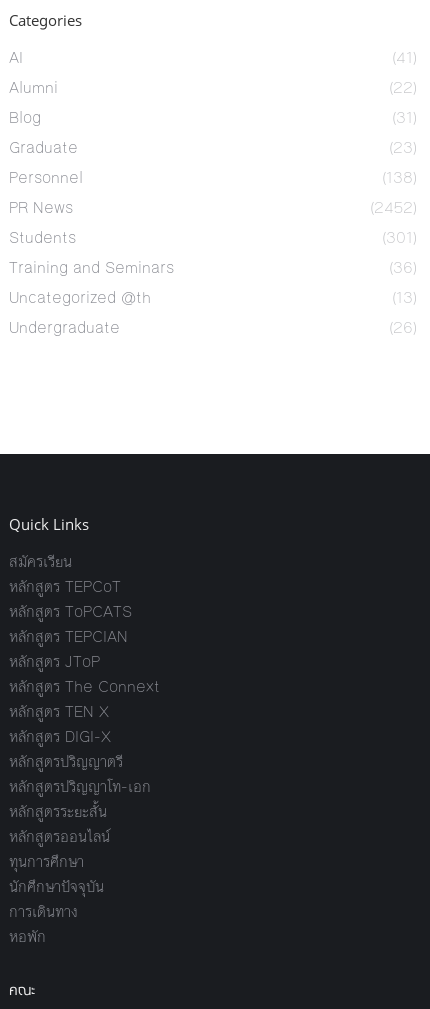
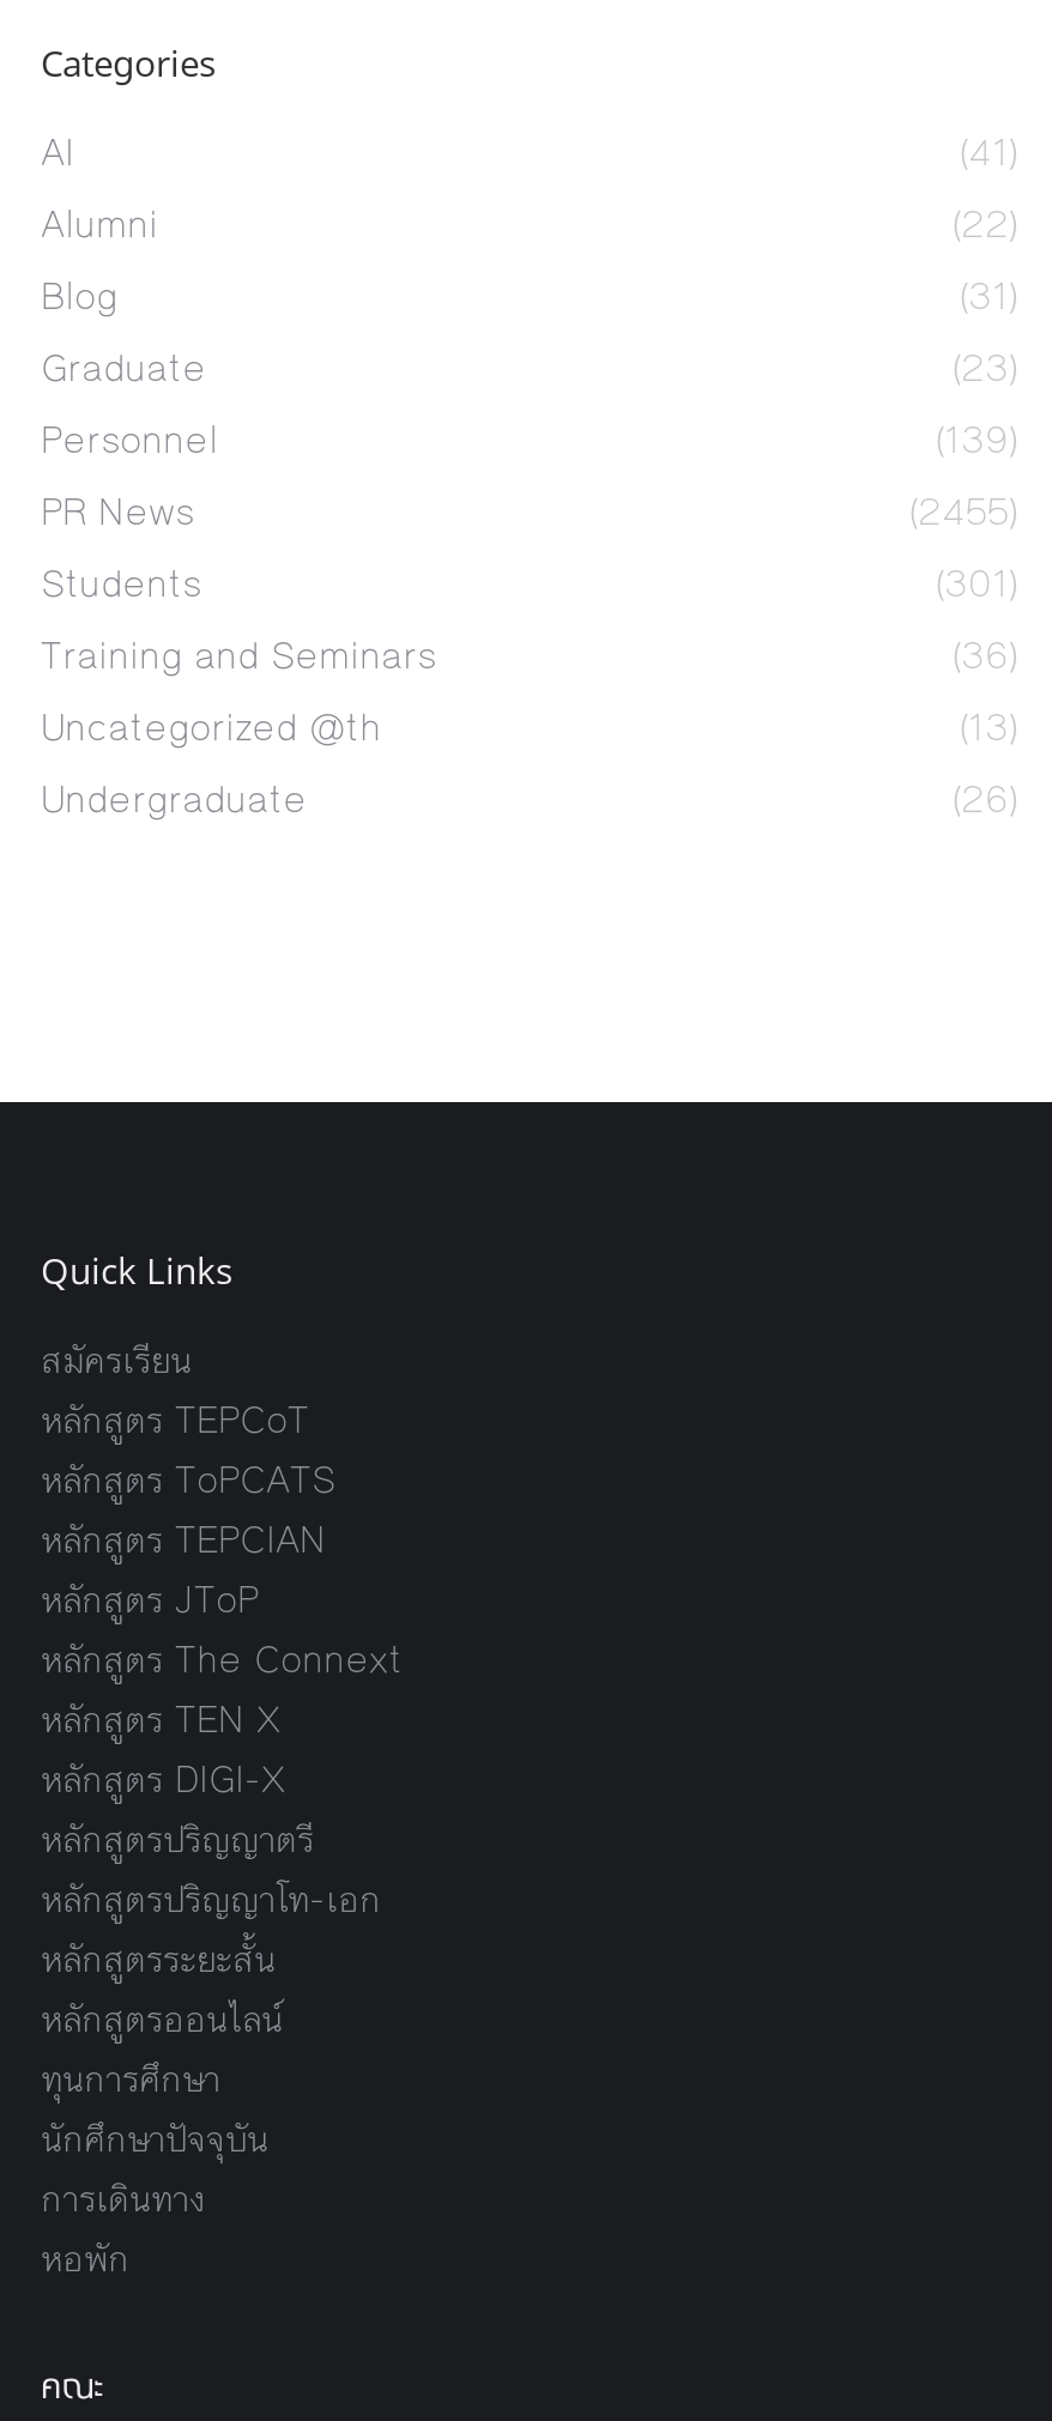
- (138)
+ (139)

- (2452)
+ (2455)
